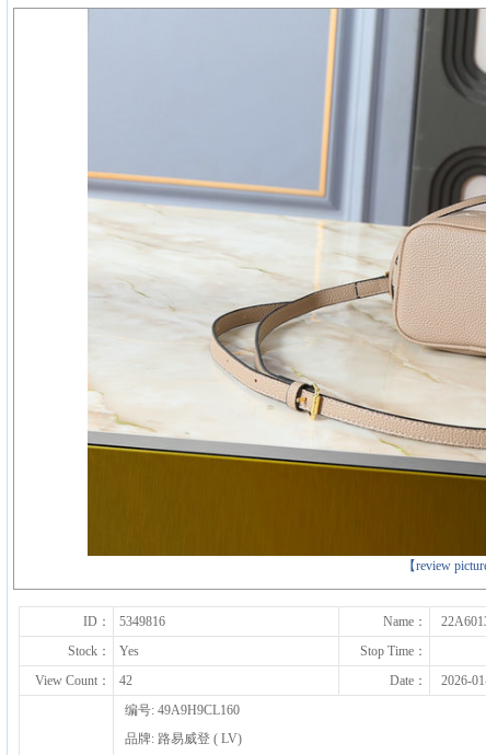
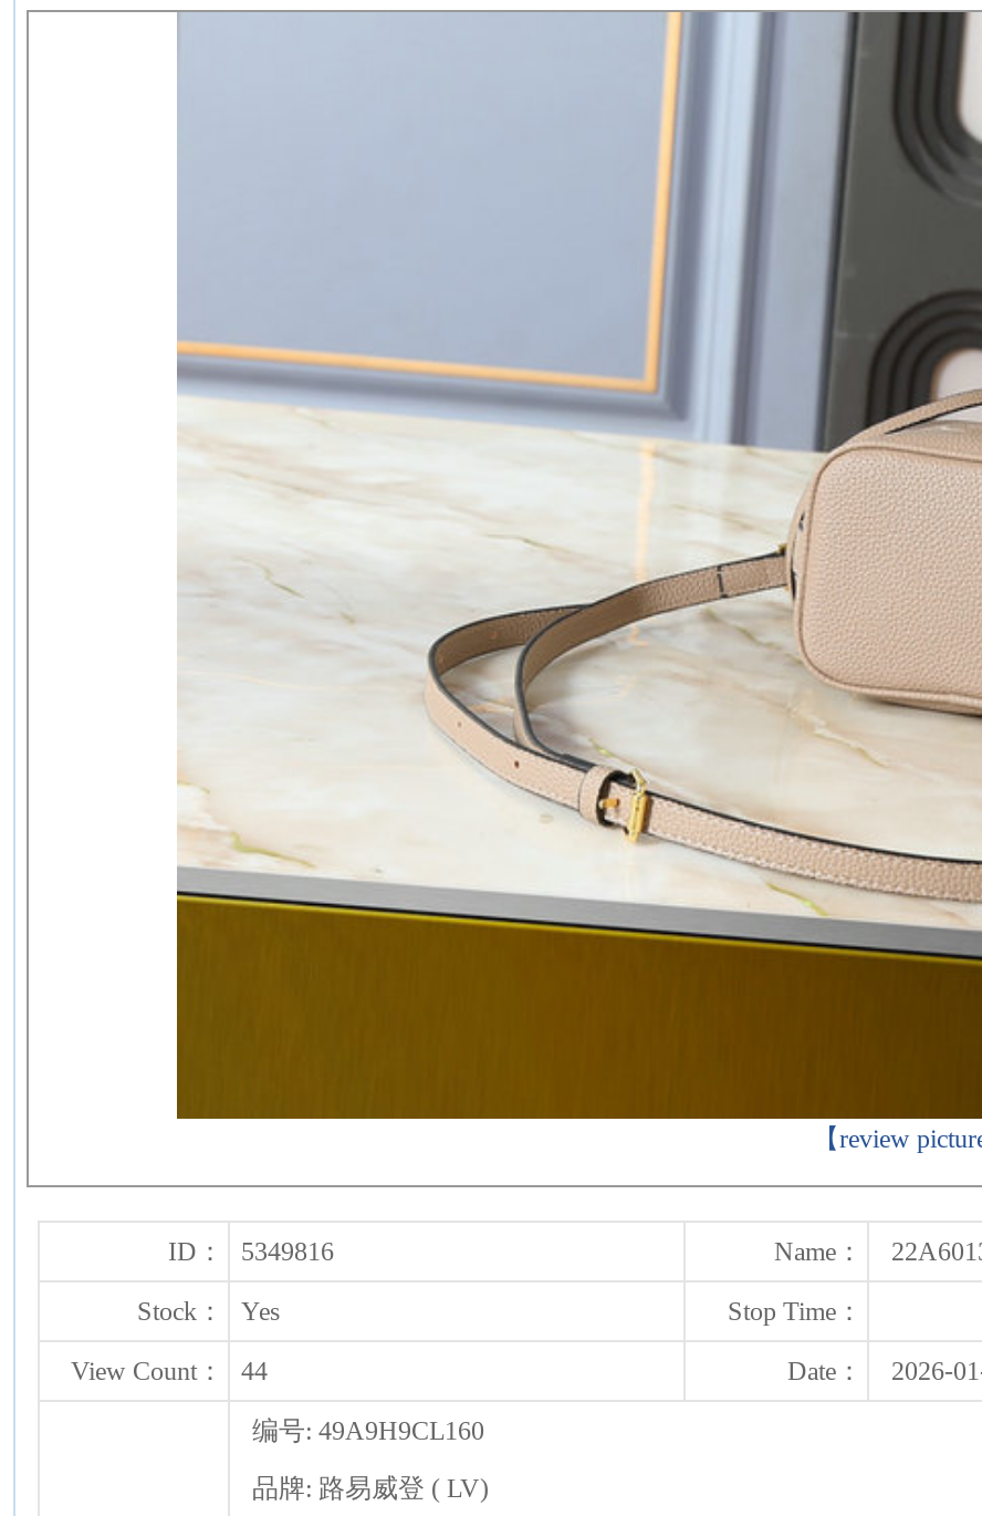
- View Count： 42
+ View Count： 44
